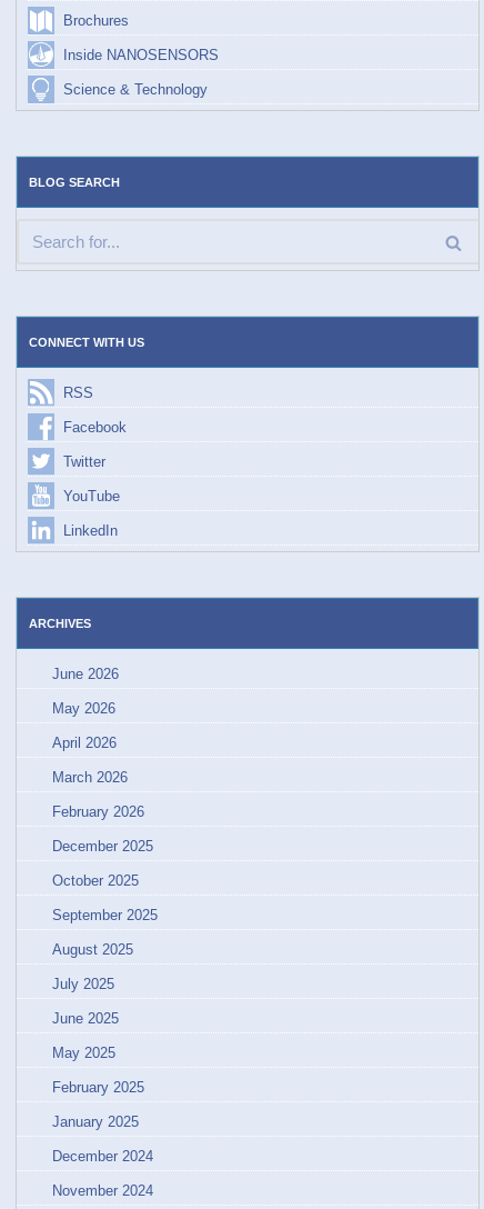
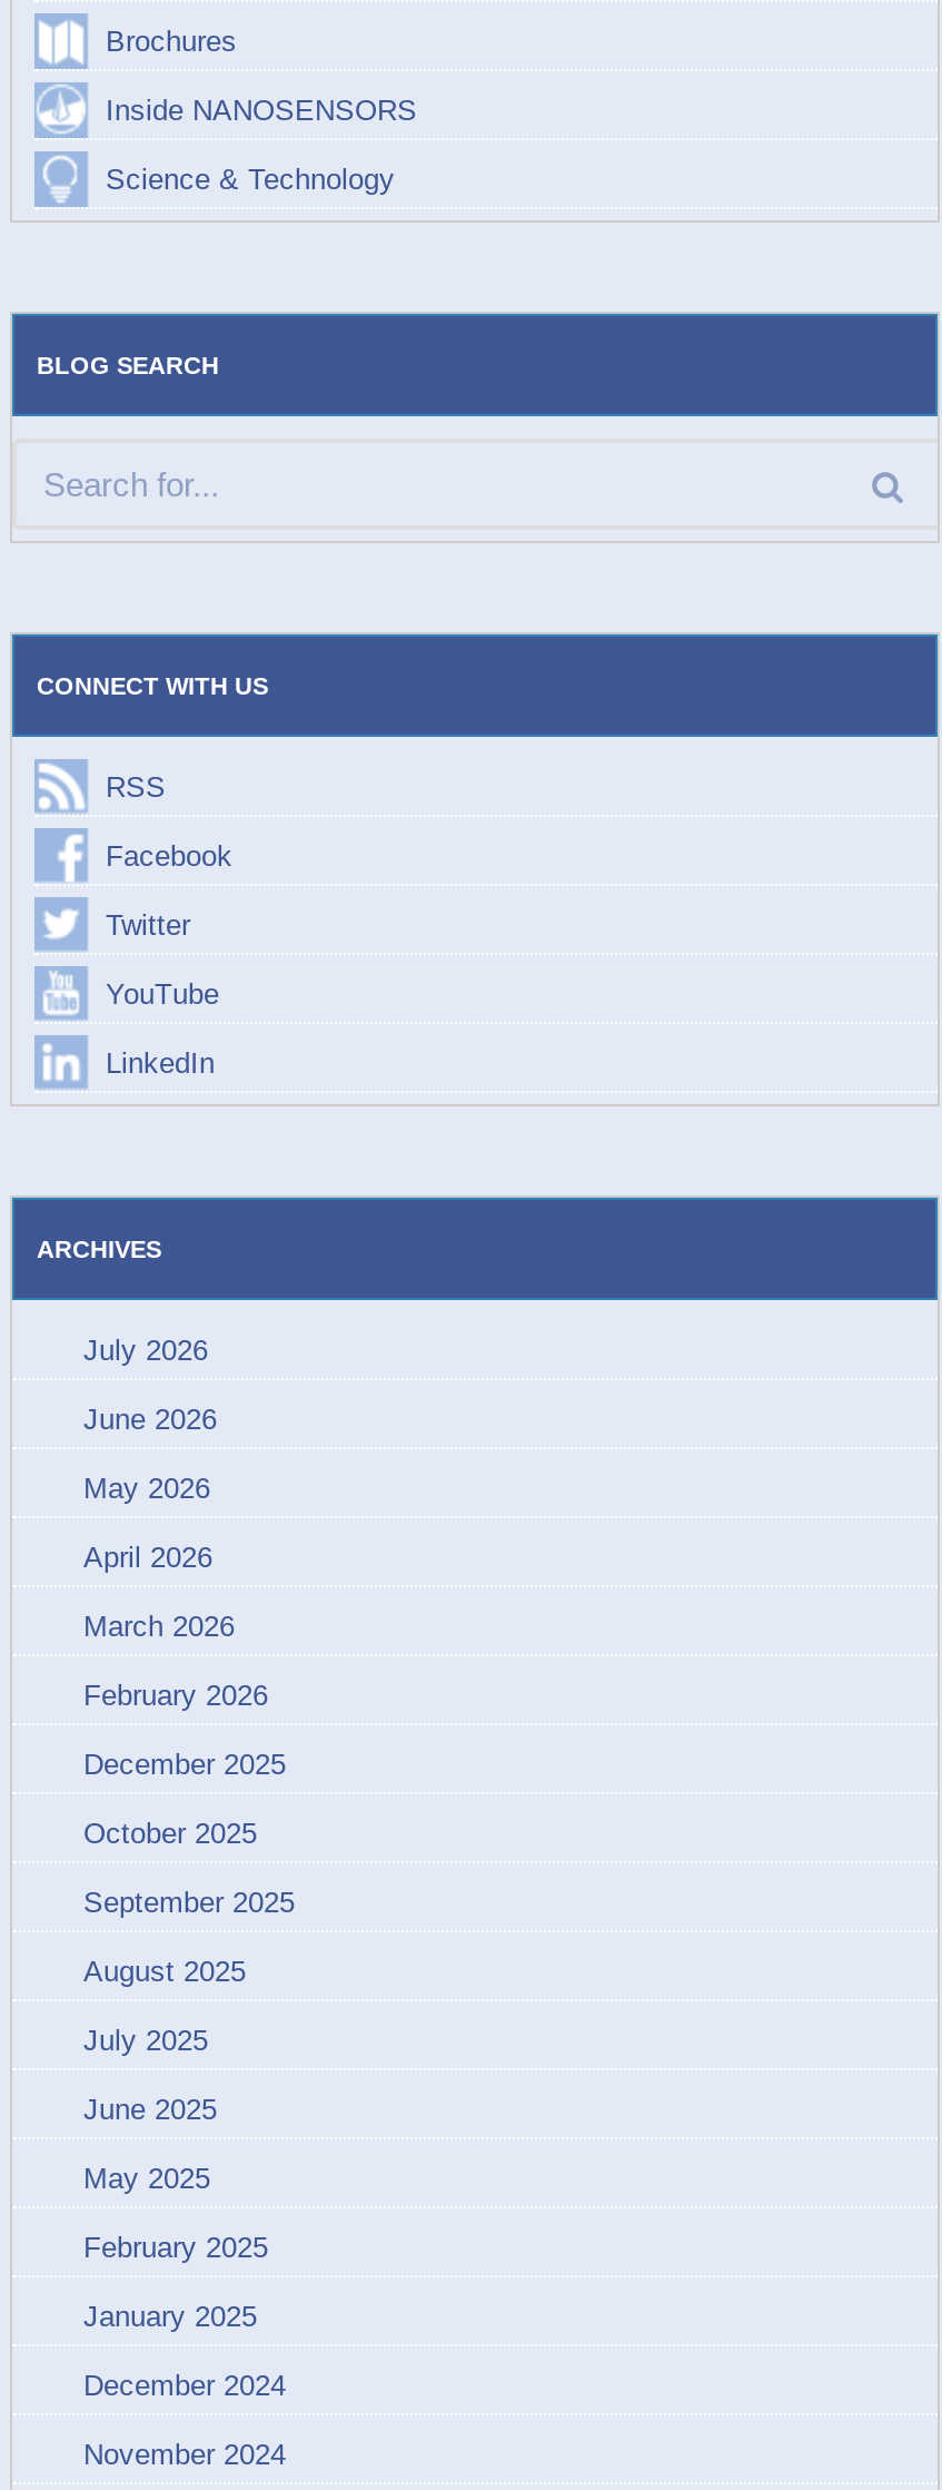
+ July 2026
